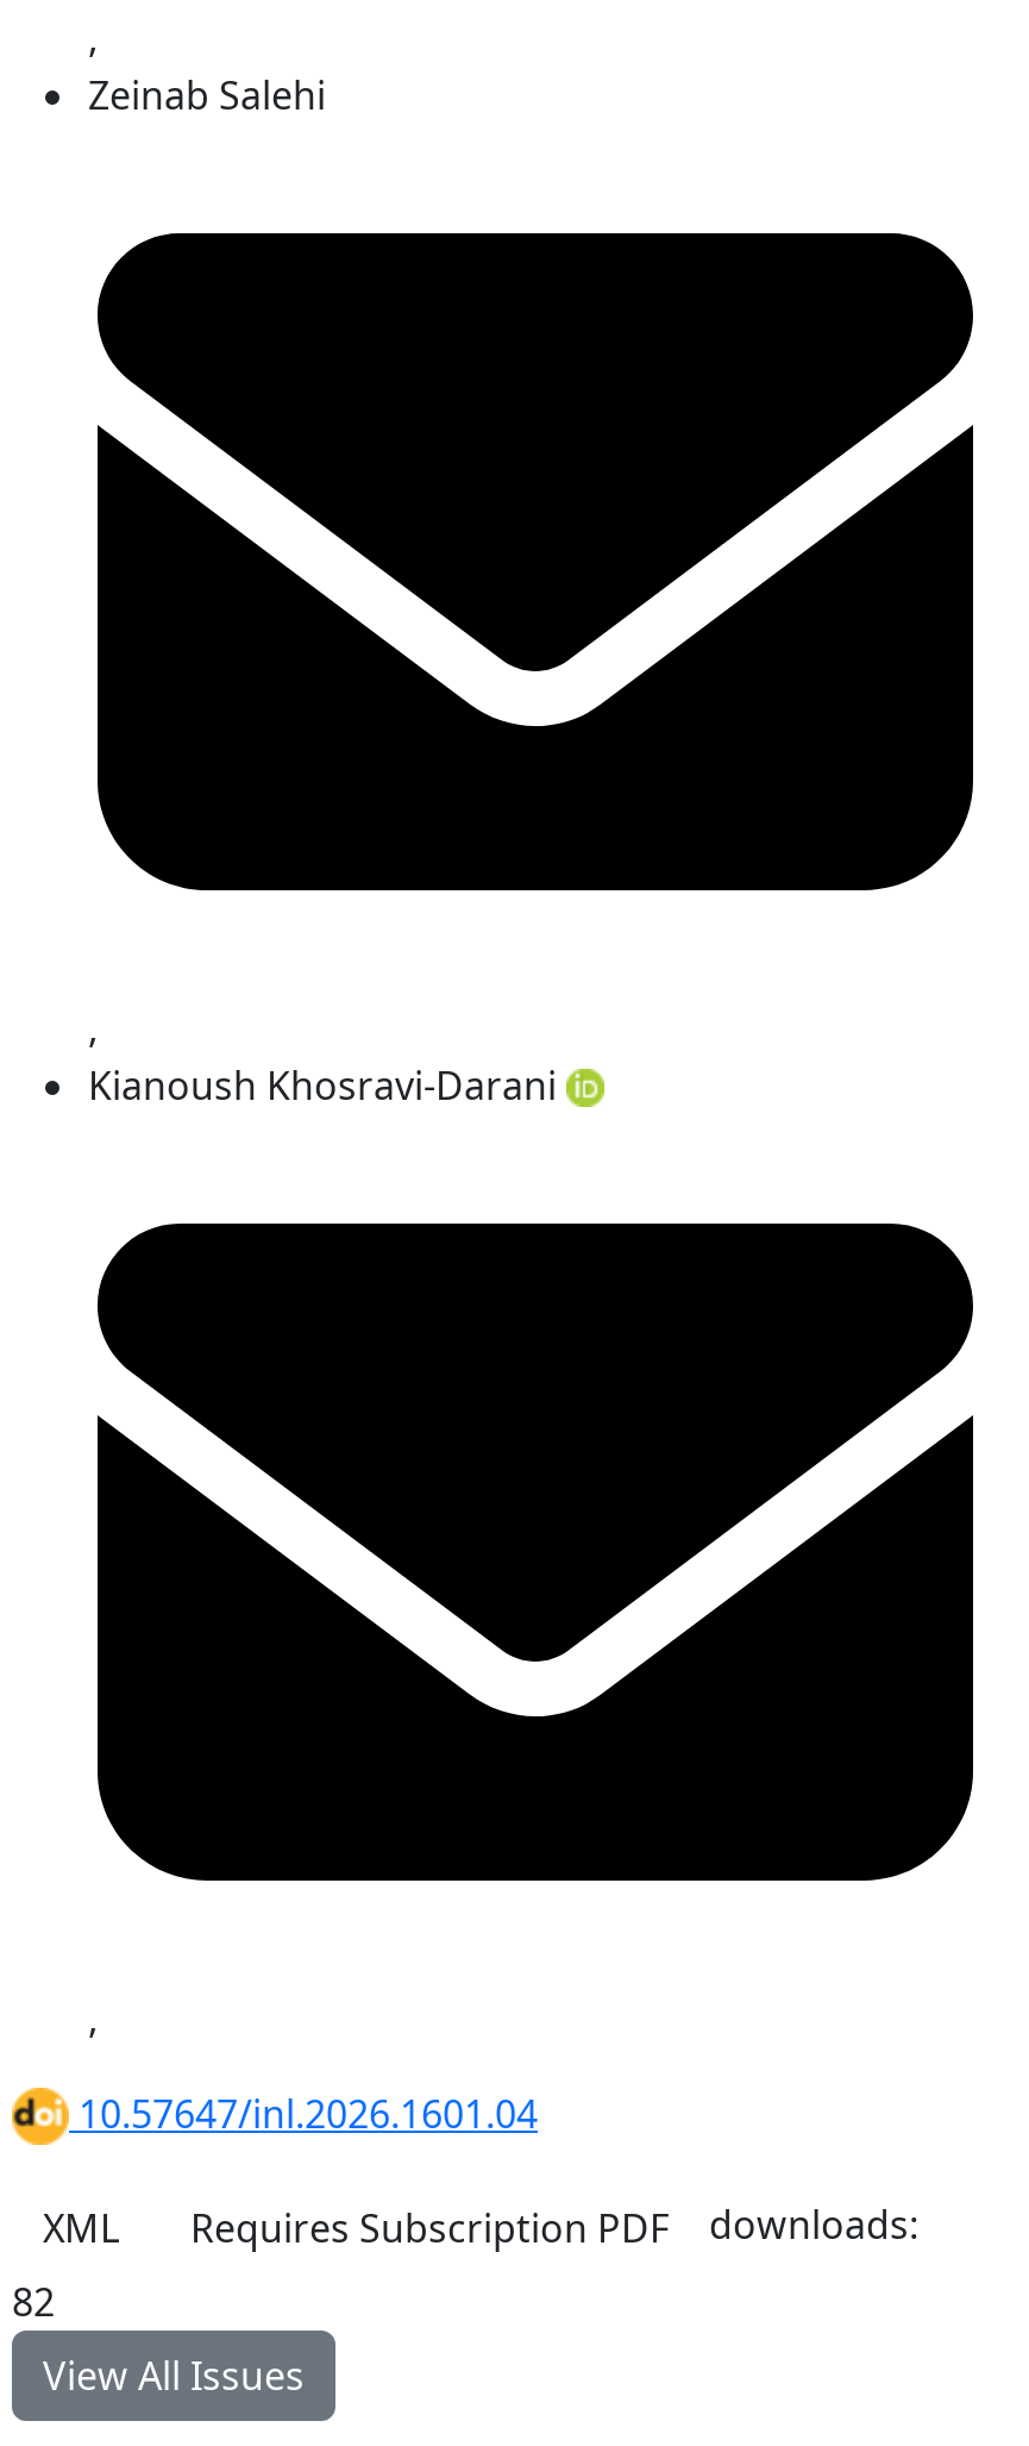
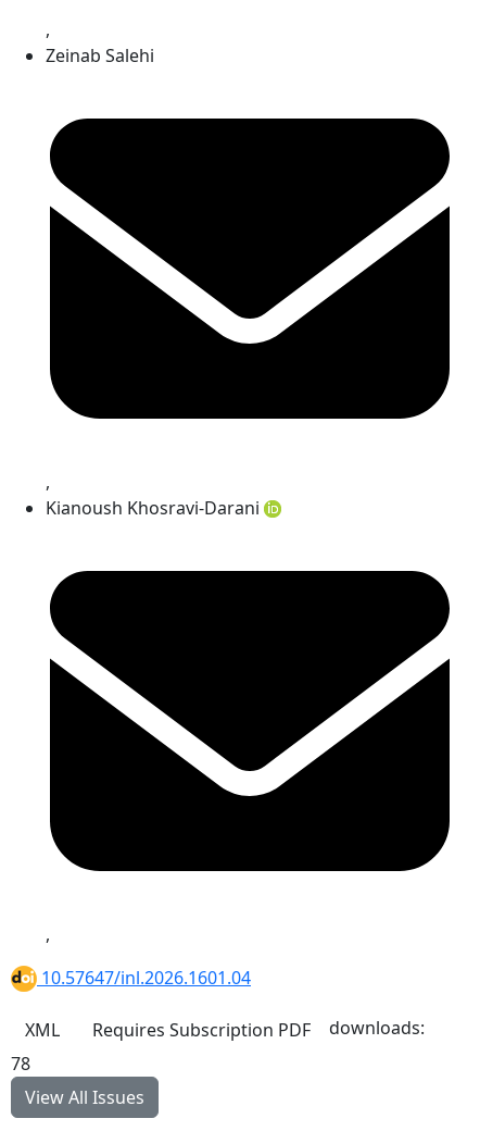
- 82
+ 78
